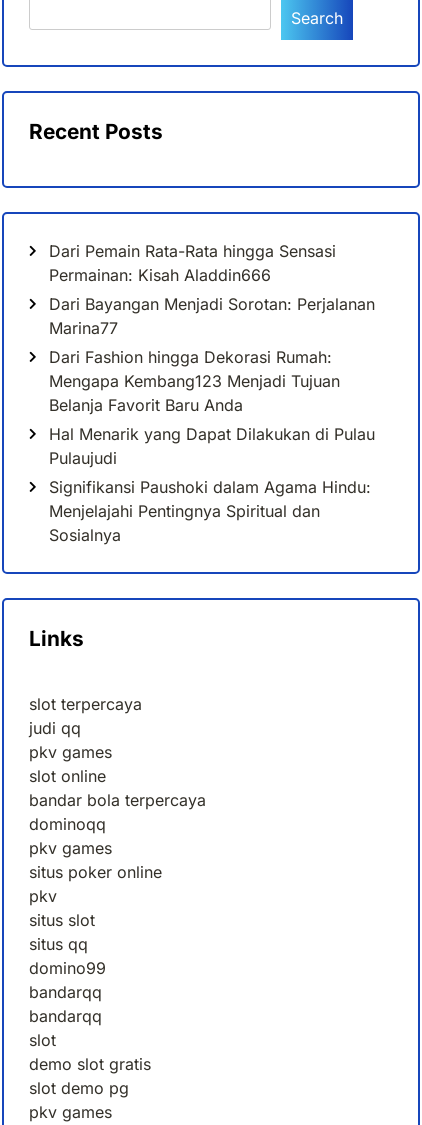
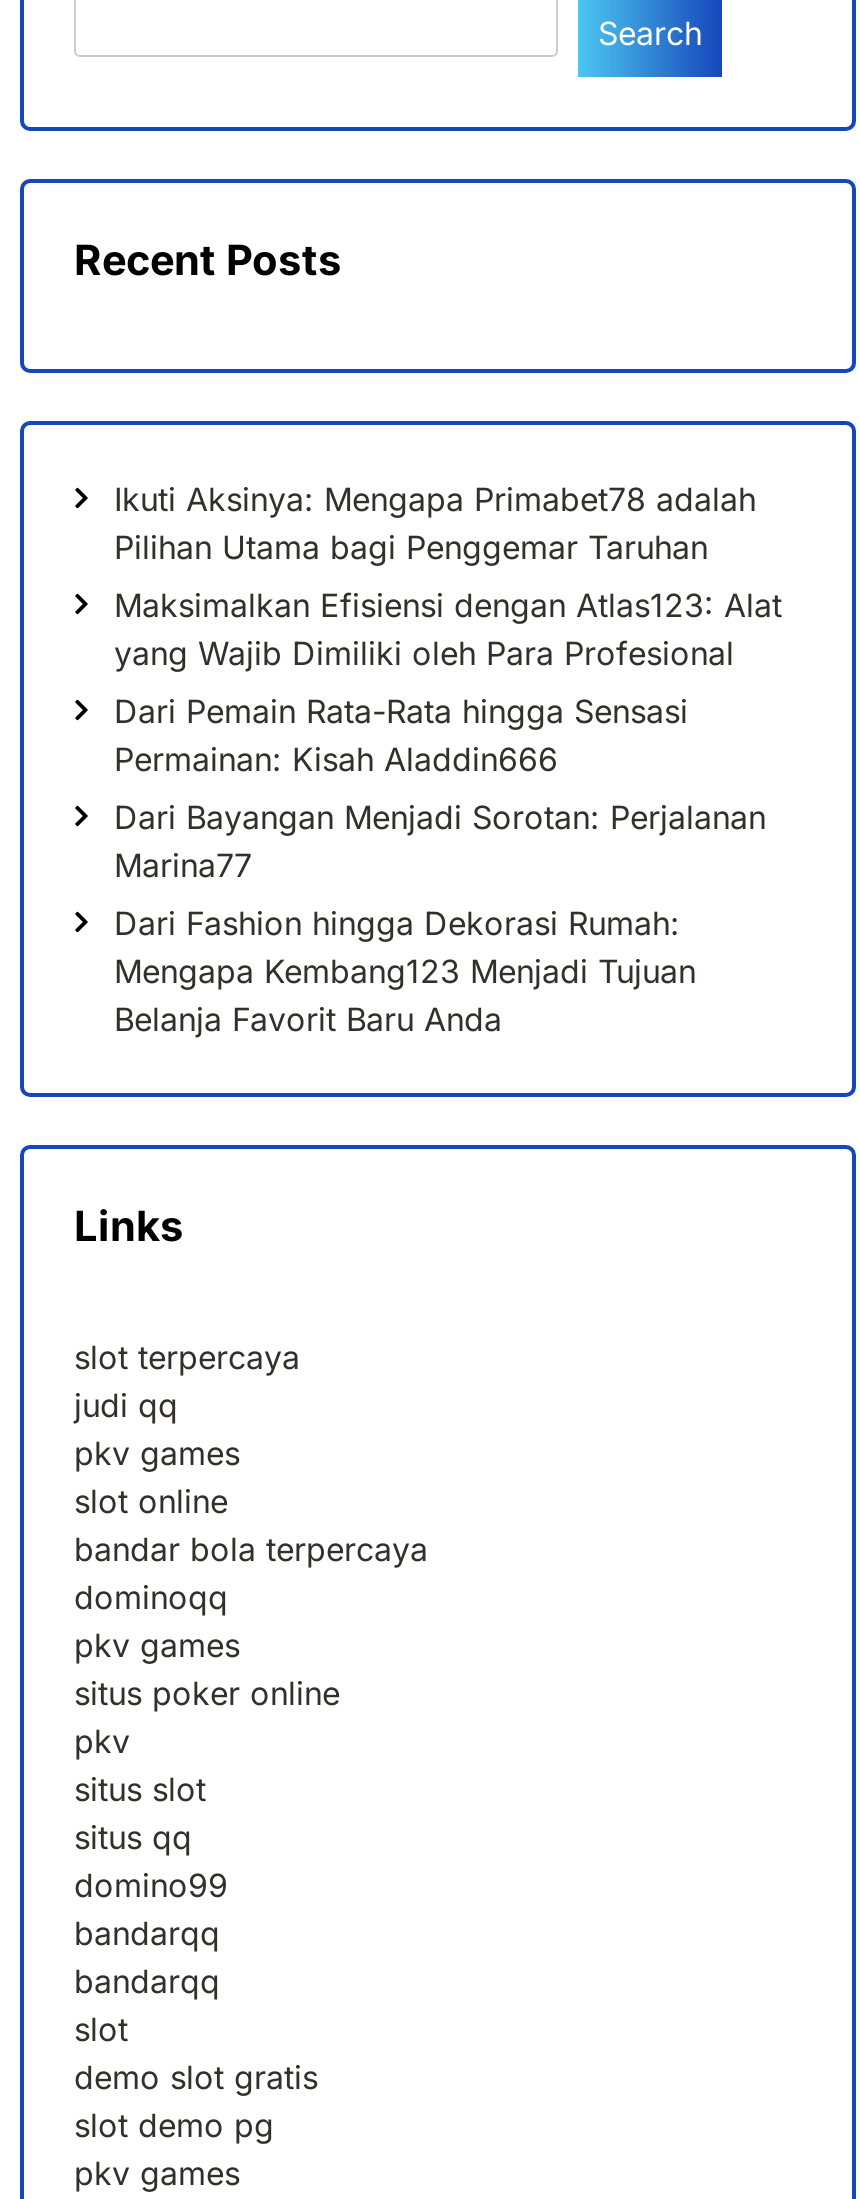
+ Ikuti Aksinya: Mengapa Primabet78 adalah
+ Pilihan Utama bagi Penggemar Taruhan
+ Maksimalkan Efisiensi dengan Atlas123: Alat
+ yang Wajib Dimiliki oleh Para Profesional

moved down: Dari Pemain Rata-Rata hingga Sensasi | Permainan: Kisah Aladdin666 | Dari Bayangan Menjadi Sorotan: Perjalanan | Marina77 | Dari Fashion hingga Dekorasi Rumah: | Mengapa Kembang123 Menjadi Tujuan | Belanja Favorit Baru Anda

- Hal Menarik yang Dapat Dilakukan di Pulau
- Pulaujudi
- Signifikansi Paushoki dalam Agama Hindu:
- Menjelajahi Pentingnya Spiritual dan
- Sosialnya
